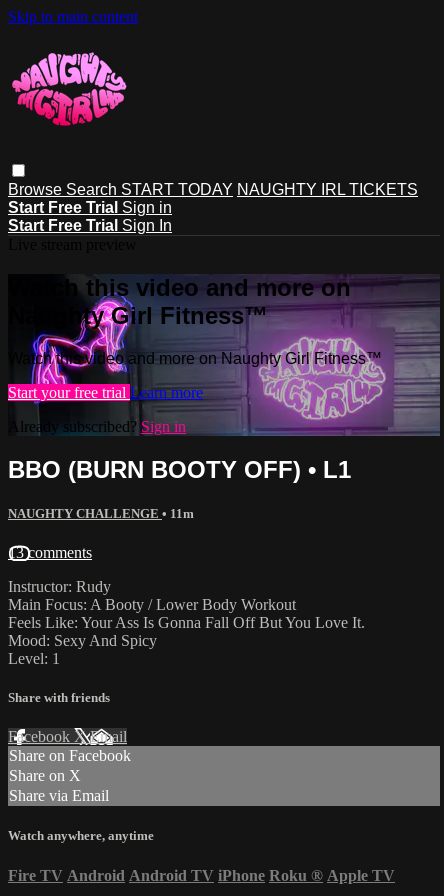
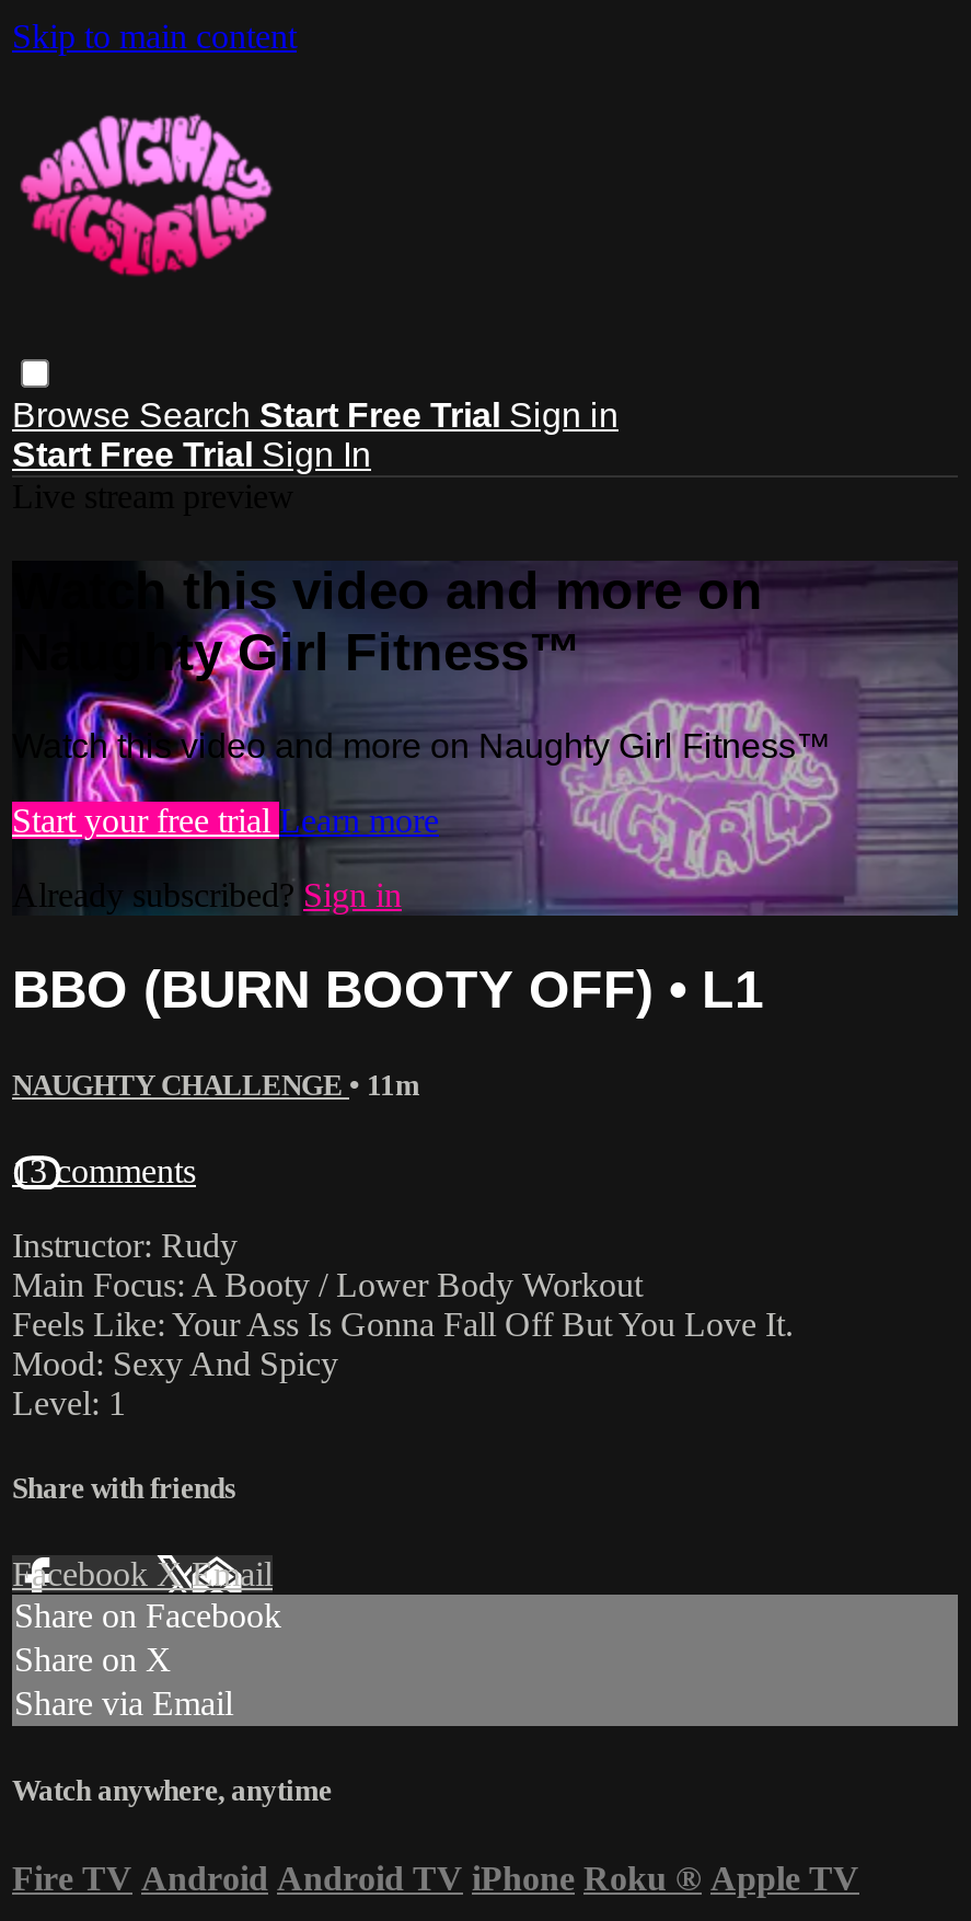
- Browse Search START TODAY NAUGHTY IRL TICKETS
- Start Free Trial Sign in
+ Browse Search Start Free Trial Sign in
